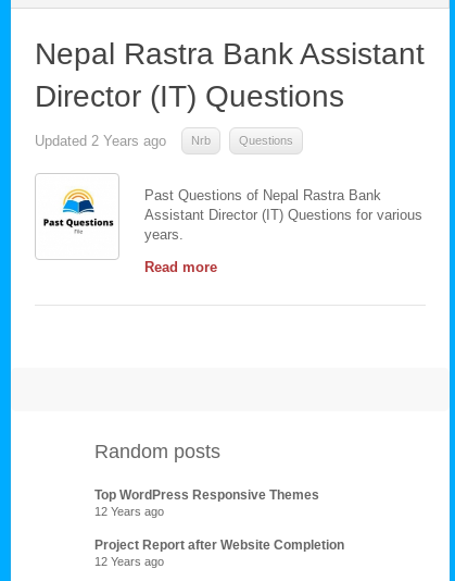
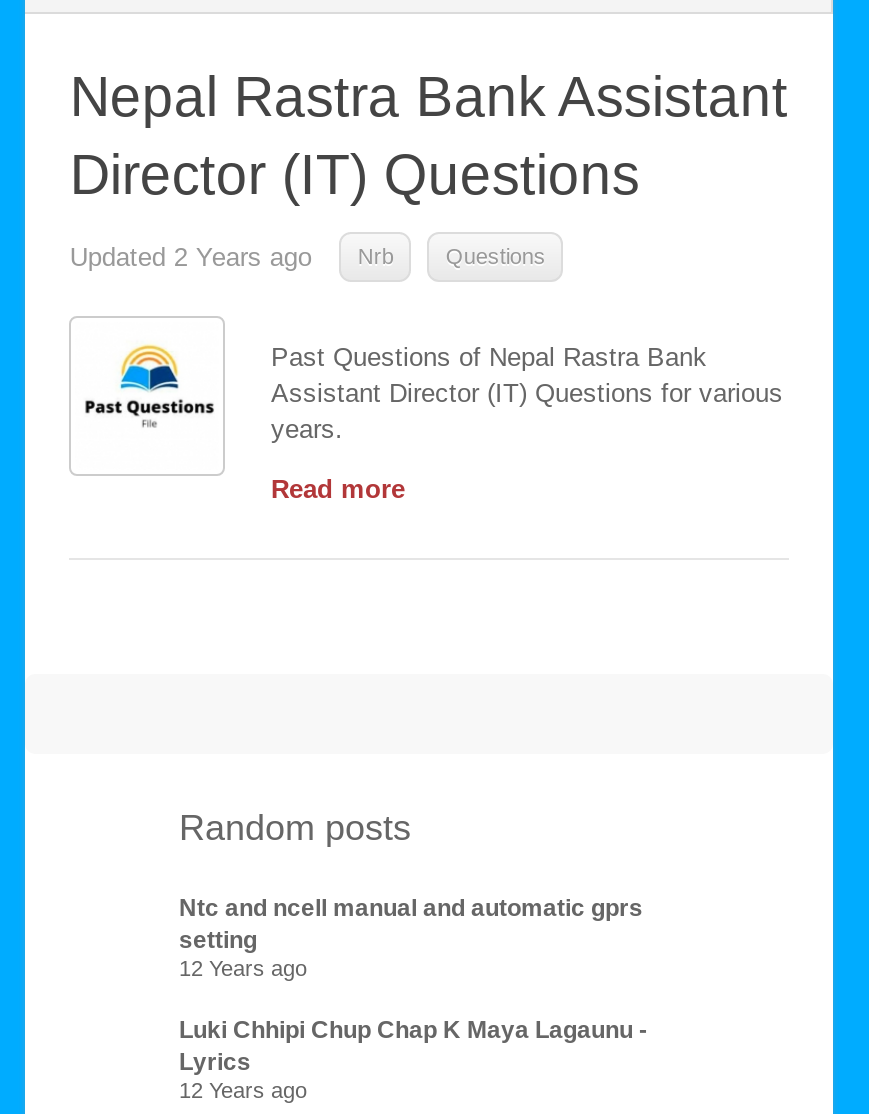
- Top WordPress Responsive Themes
+ Ntc and ncell manual and automatic gprs
+ setting

- Project Report after Website Completion
+ Luki Chhipi Chup Chap K Maya Lagaunu -
+ Lyrics
